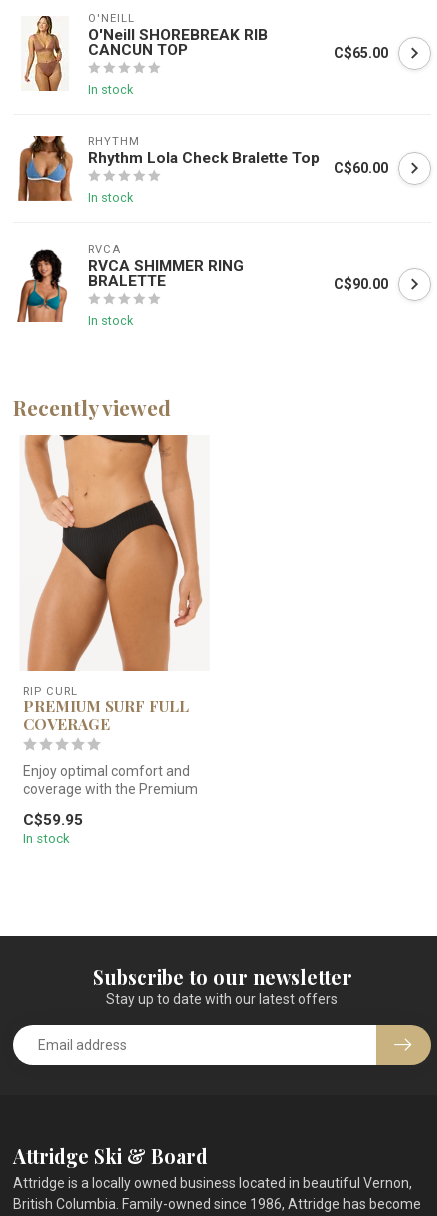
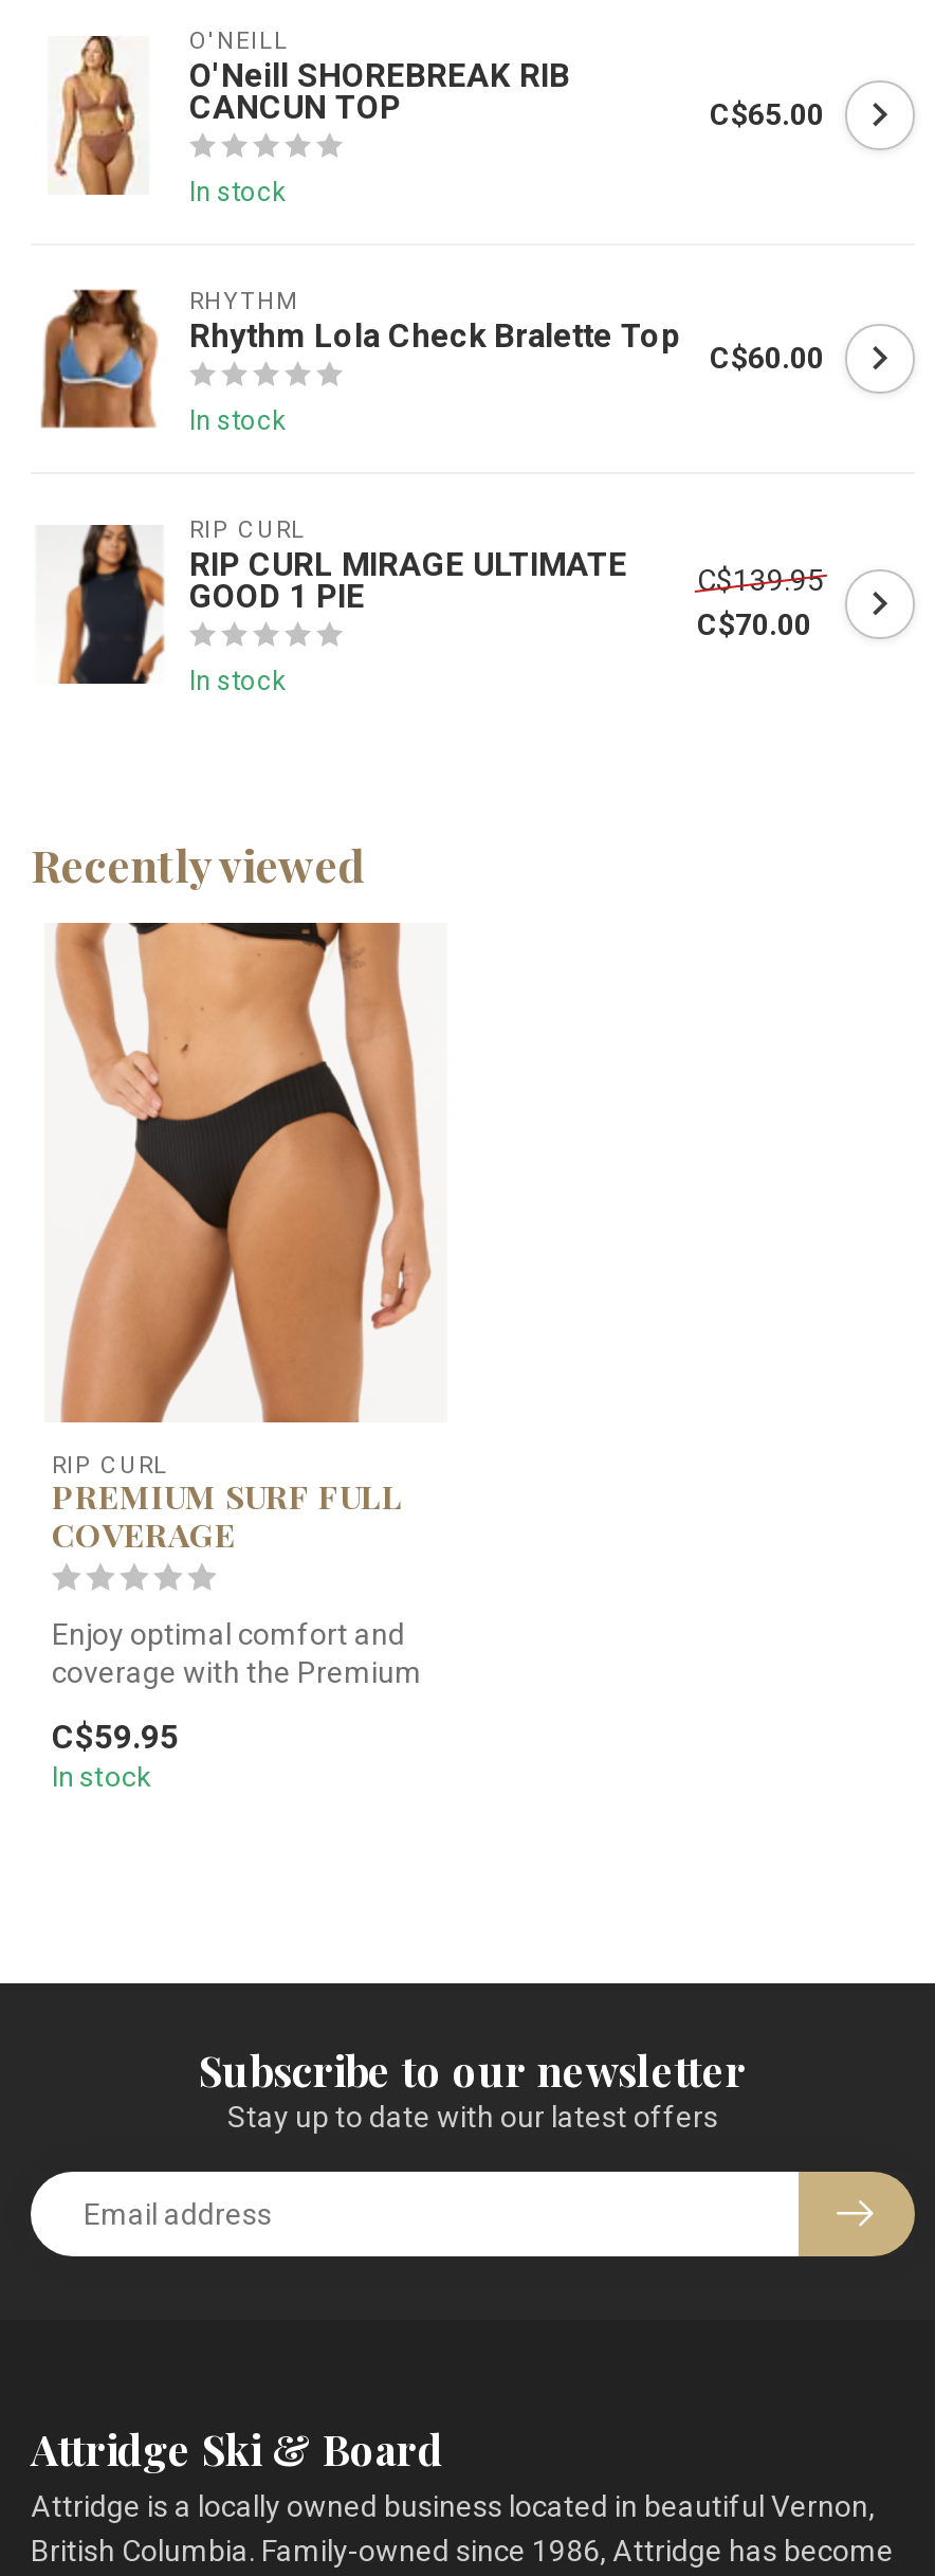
- [image]
- RVCA
- RVCA SHIMMER RING
- BRALETTE
+ [image]
+ RIP CURL
+ RIP CURL MIRAGE ULTIMATE
+ GOOD 1 PIE

- C$90.00
+ C$139.95
+ C$70.00
